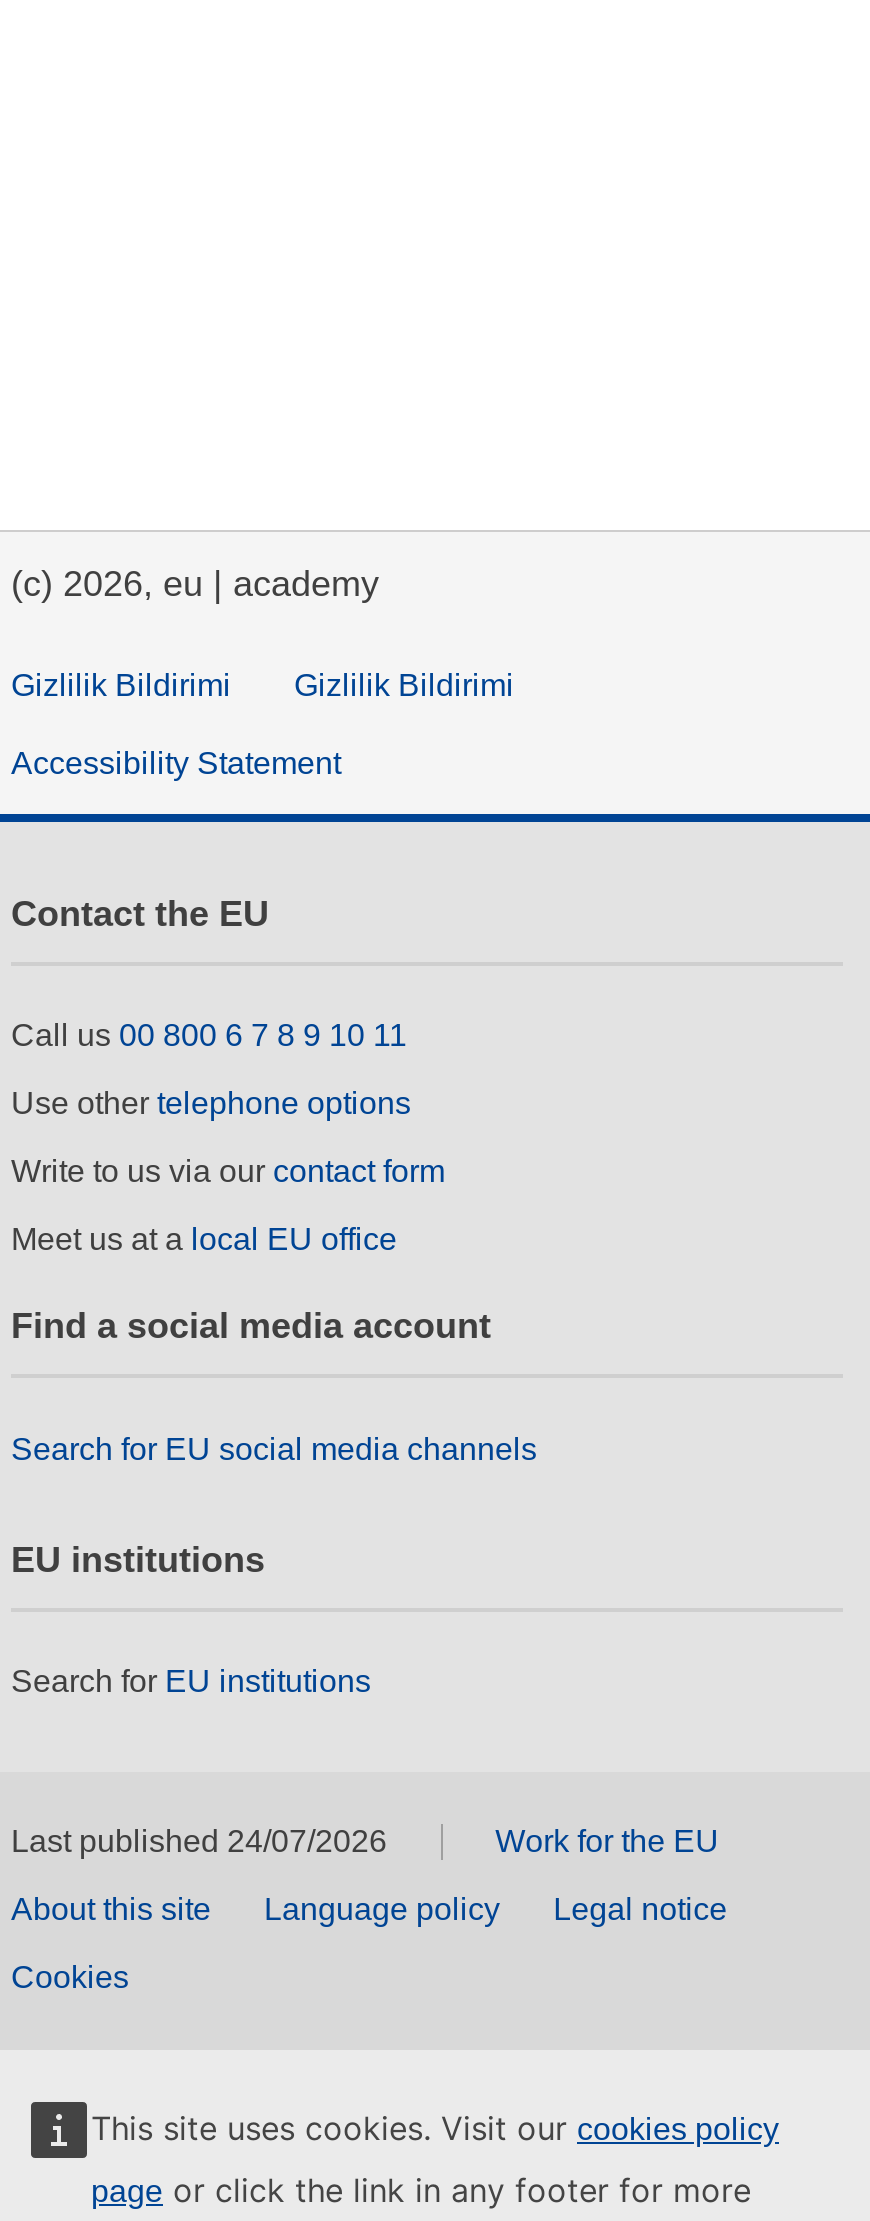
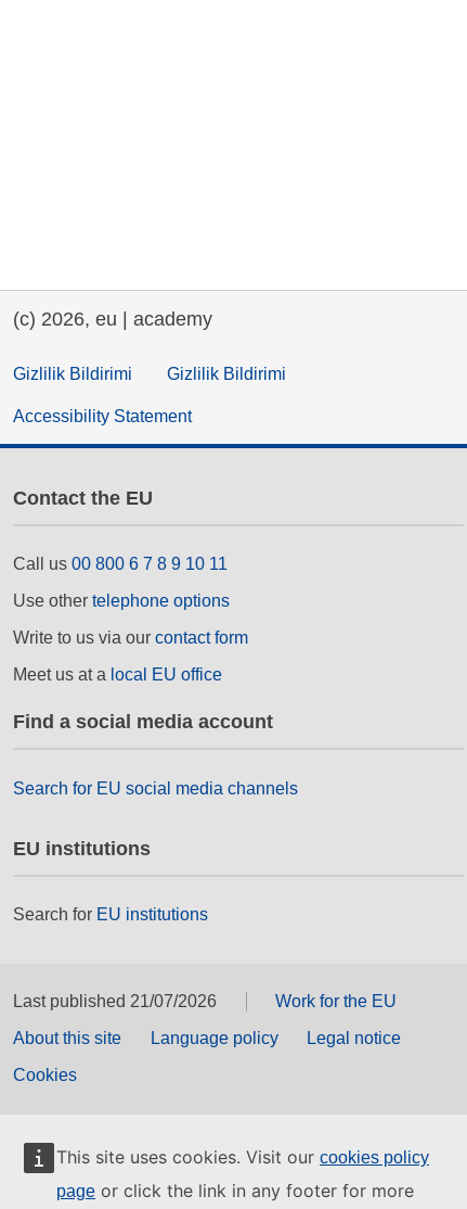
- Last published 24/07/2026
+ Last published 21/07/2026
